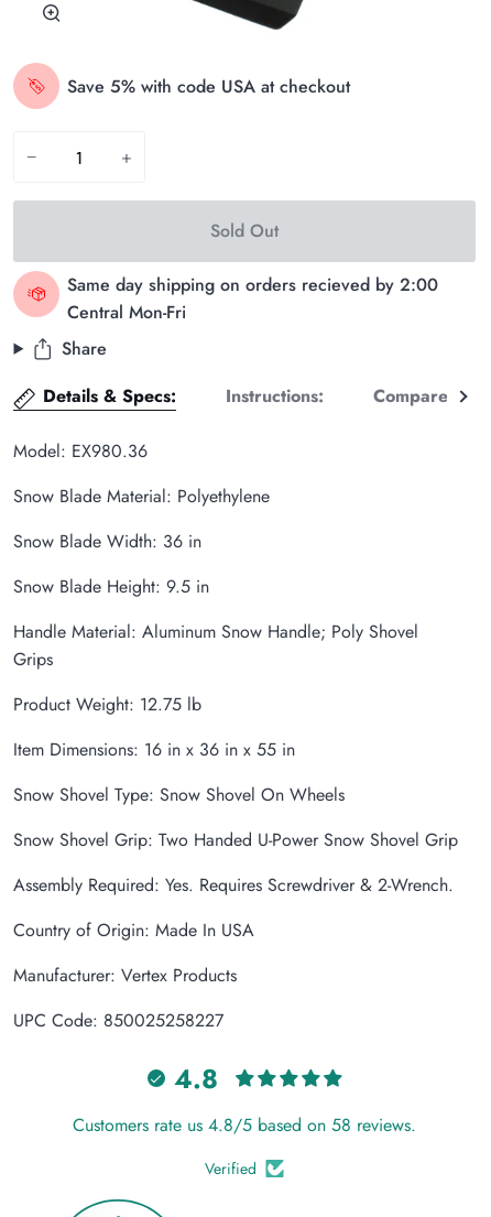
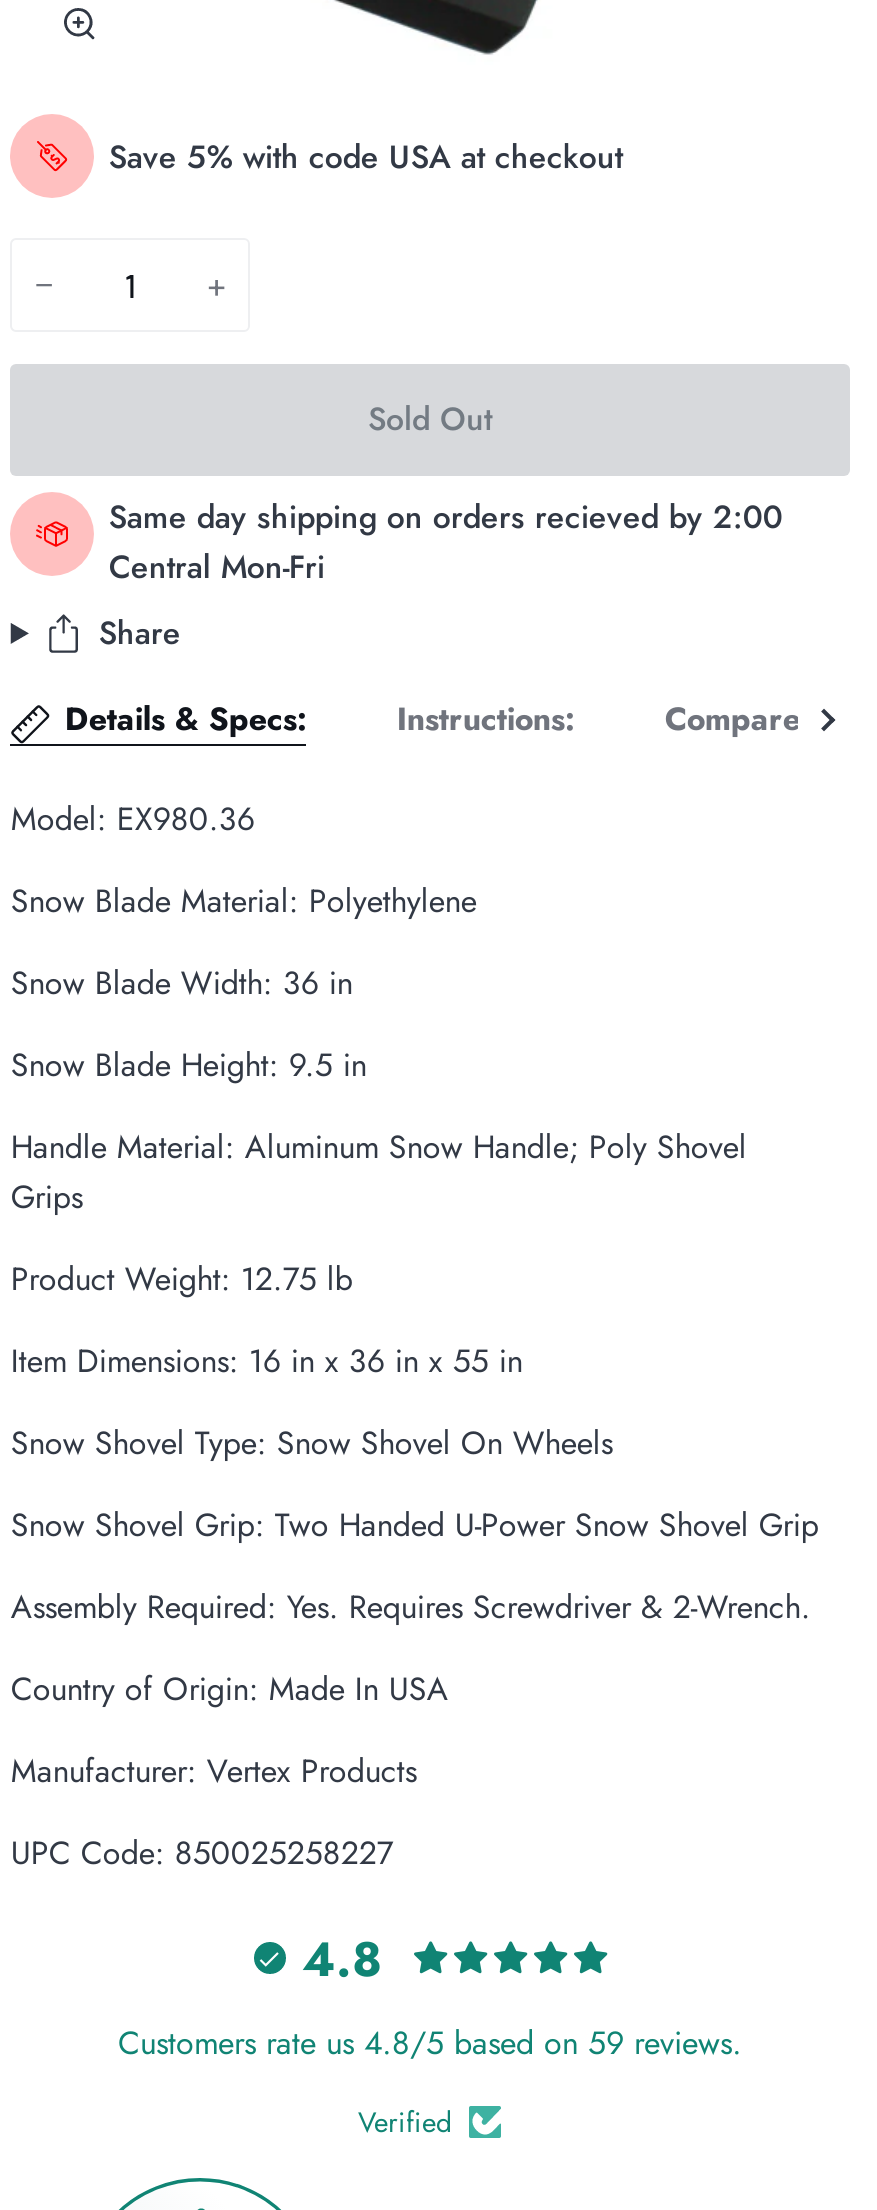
- Customers rate us 4.8/5 based on 58 reviews.
+ Customers rate us 4.8/5 based on 59 reviews.
